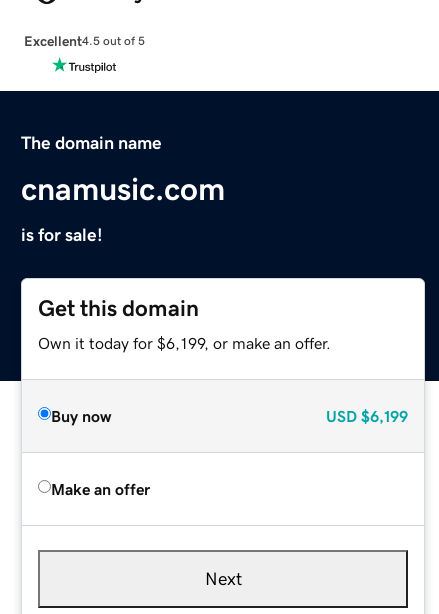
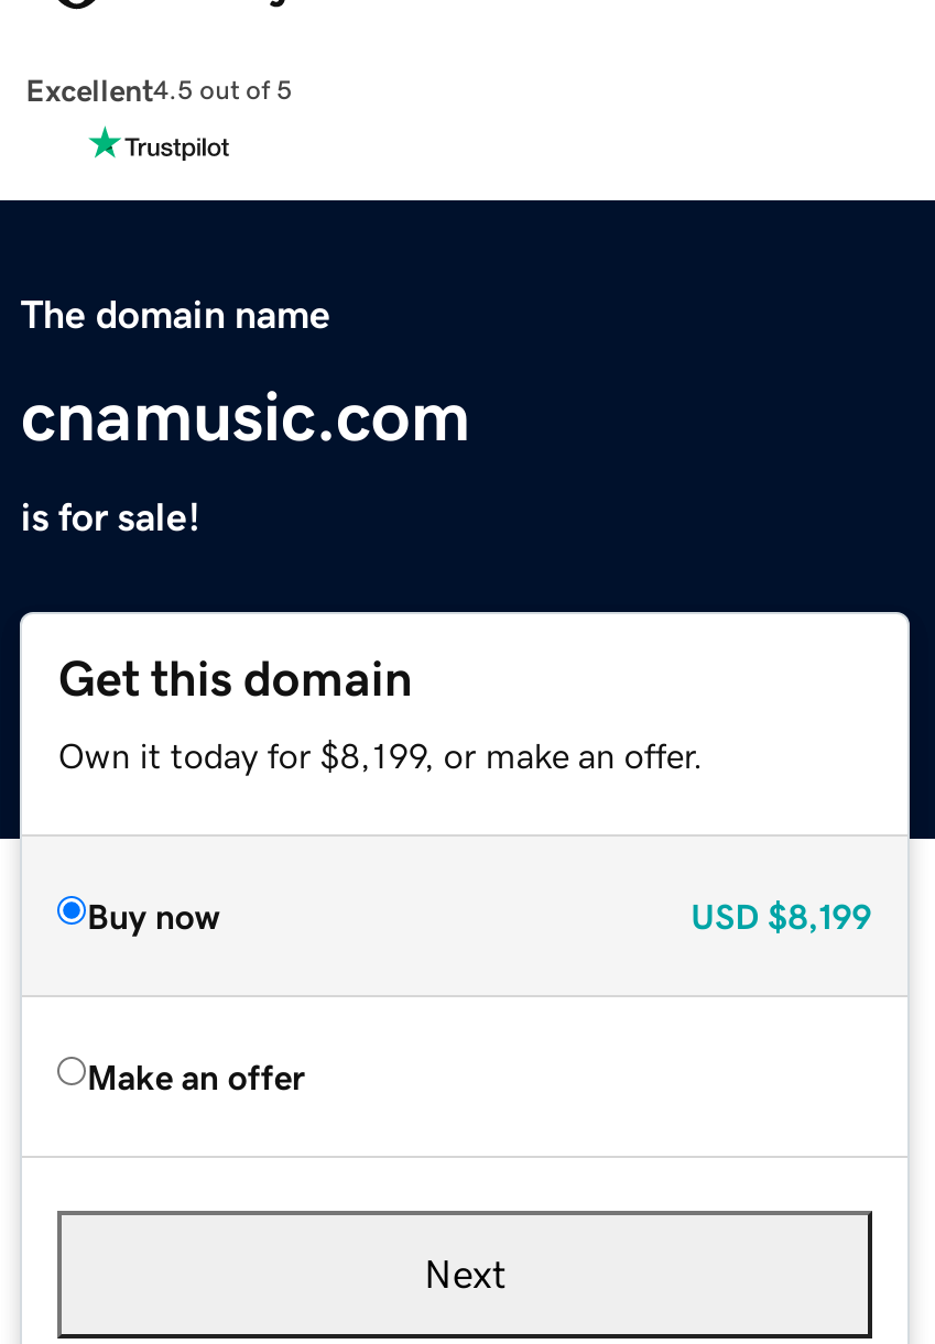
- Own it today for $6,199, or make an offer.
+ Own it today for $8,199, or make an offer.

- USD $6,199
+ USD $8,199
